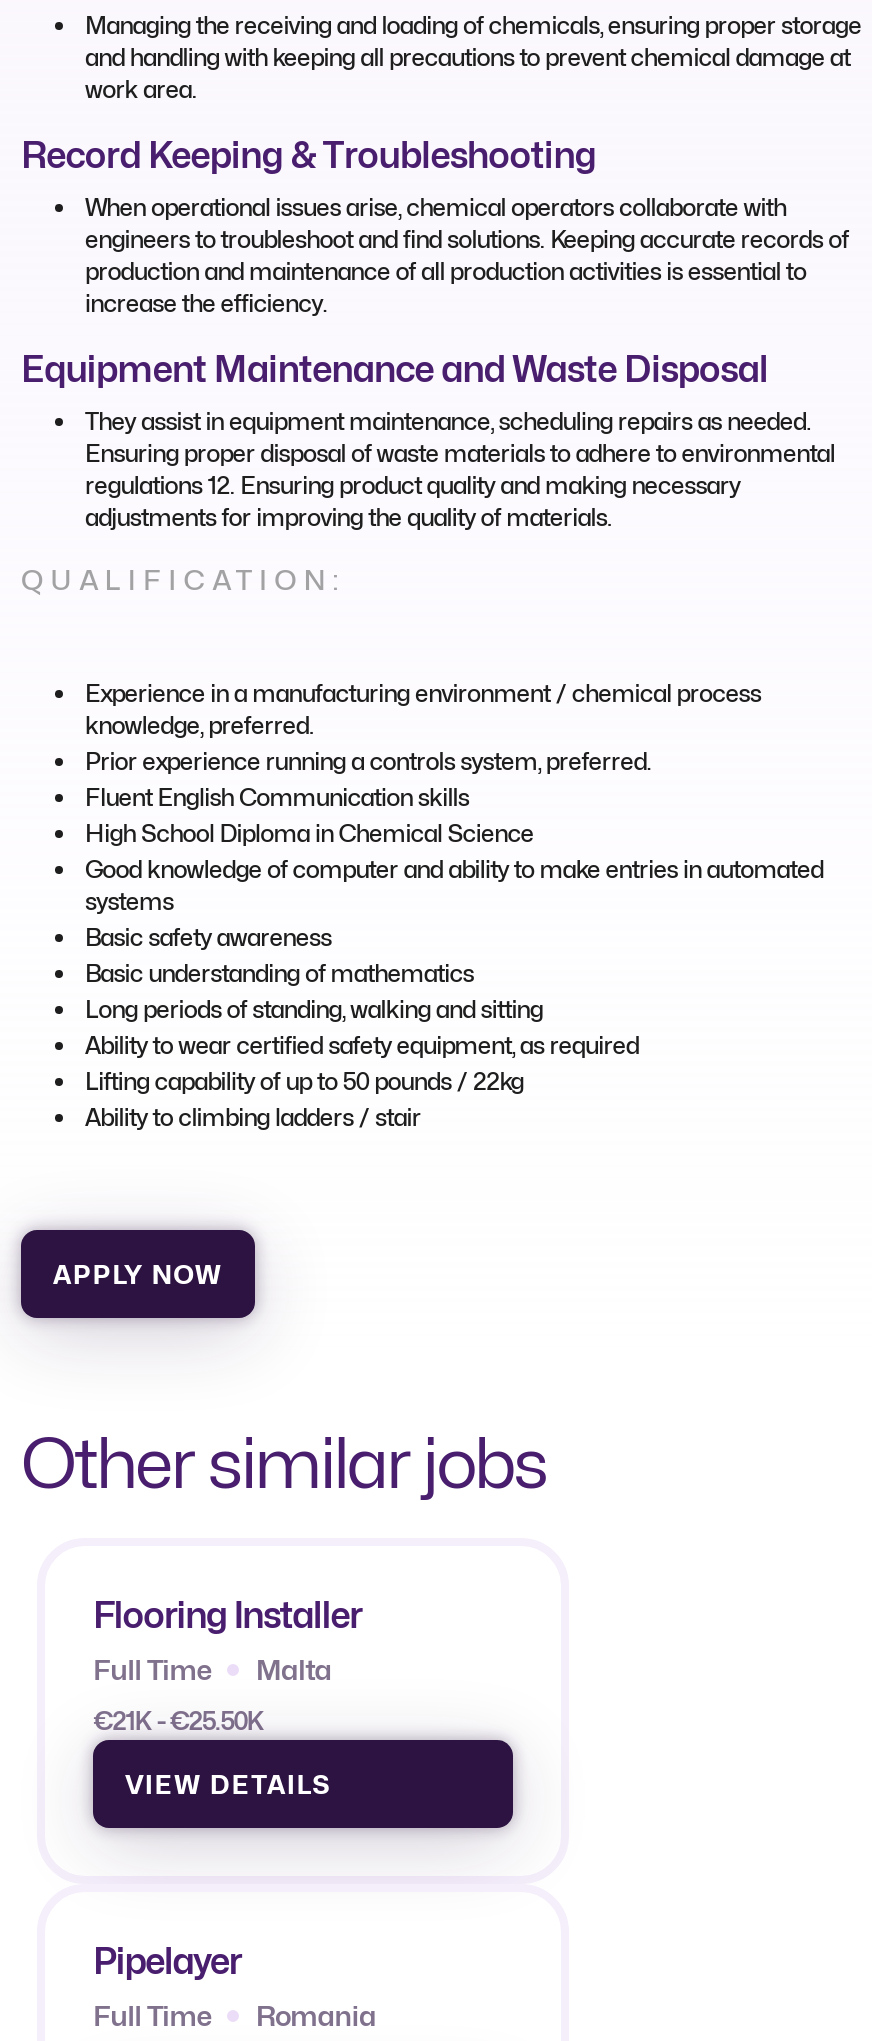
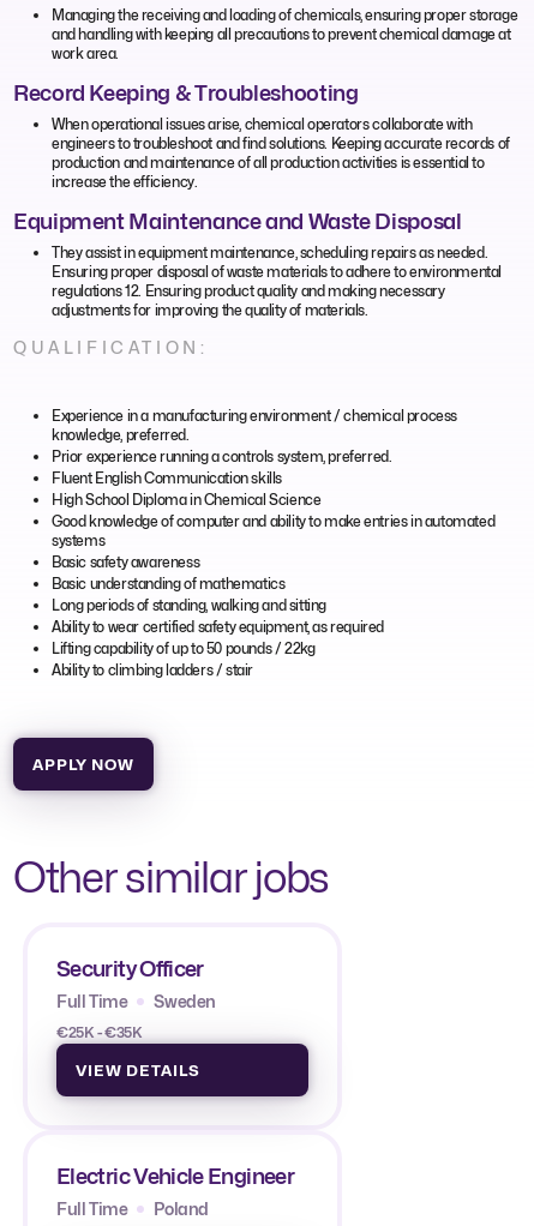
- Flooring Installer
+ Security Officer

- Malta
+ Sweden

- €21K - €25.50K
+ €25K - €35K

- Pipelayer
+ Electric Vehicle Engineer

- Romania
+ Poland
